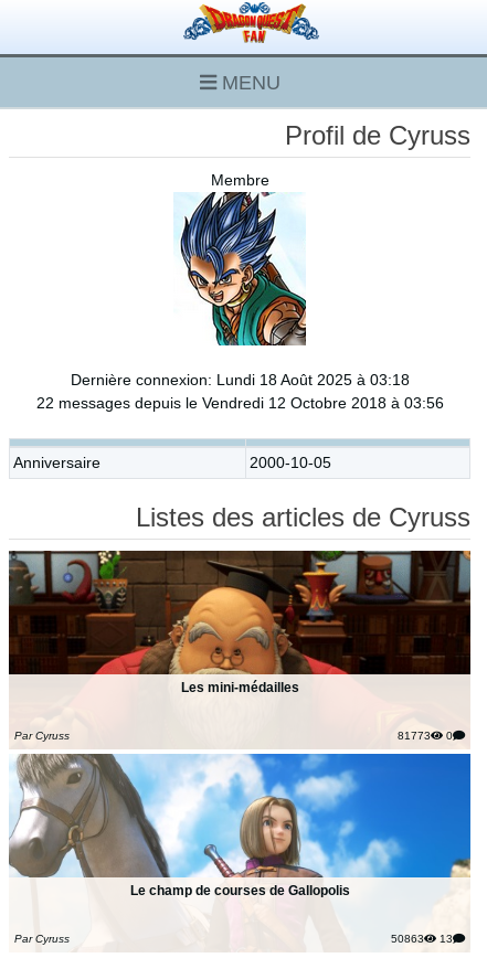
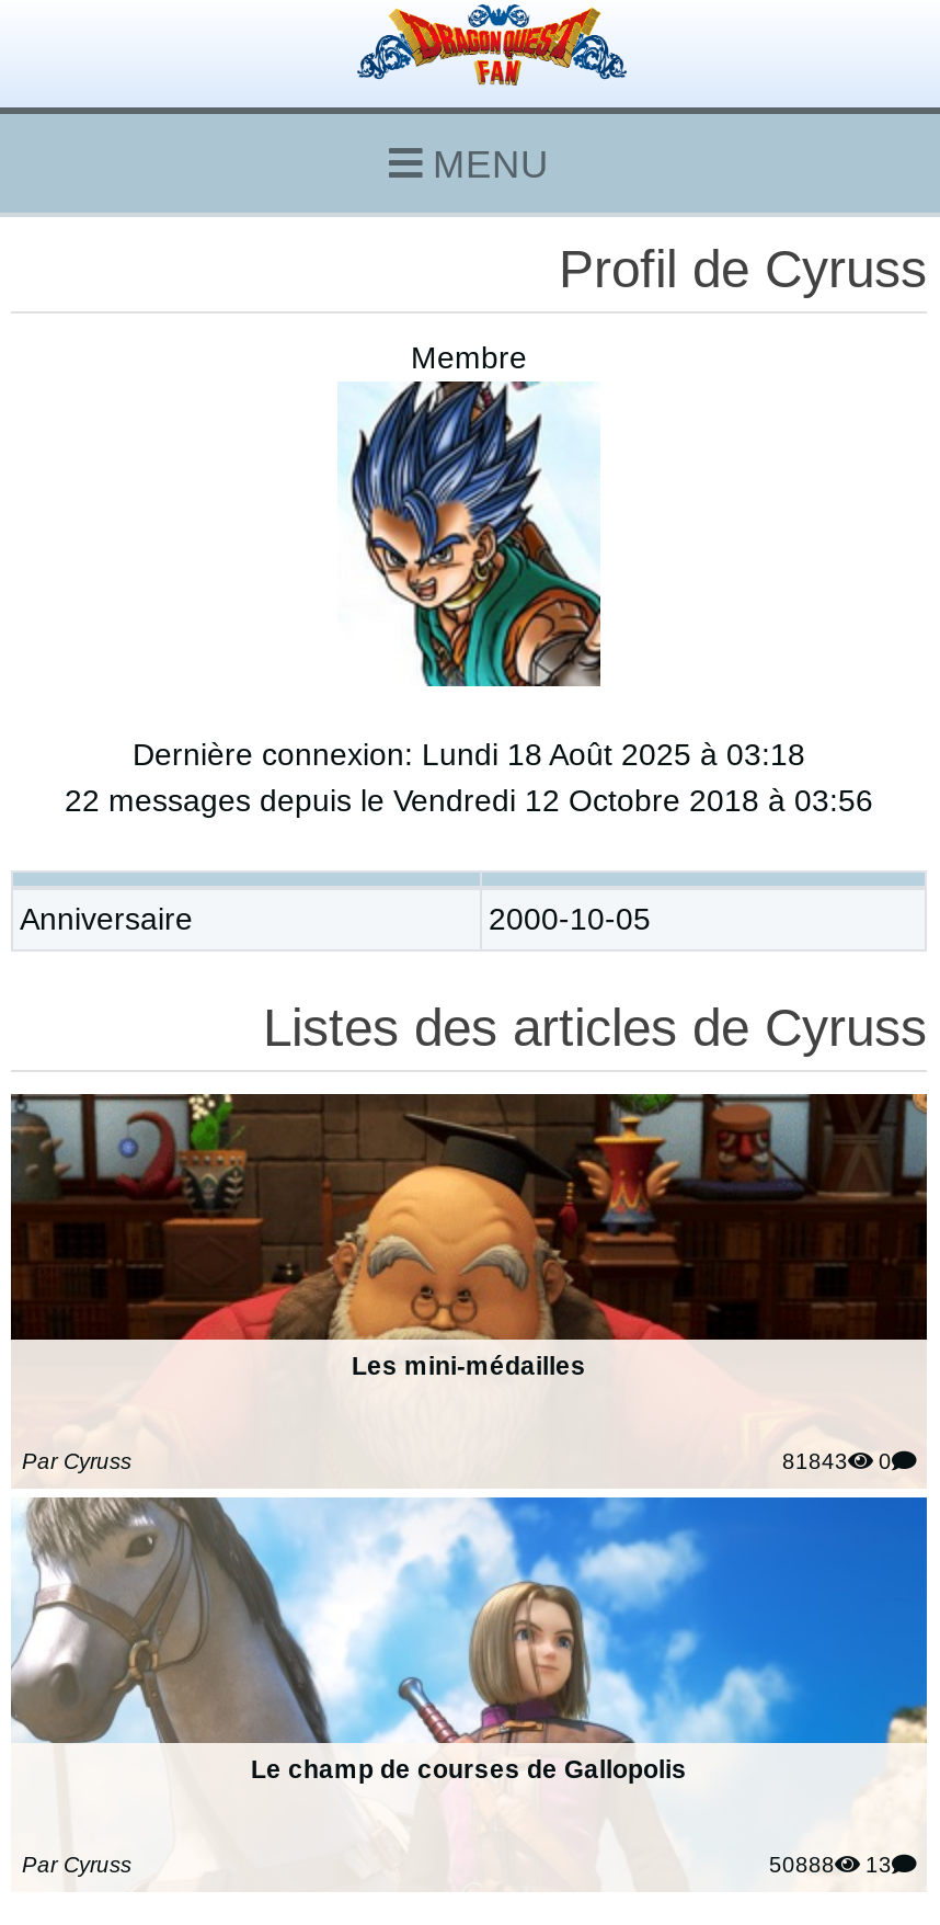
- 81773 0
+ 81843 0

- 50863 13
+ 50888 13
